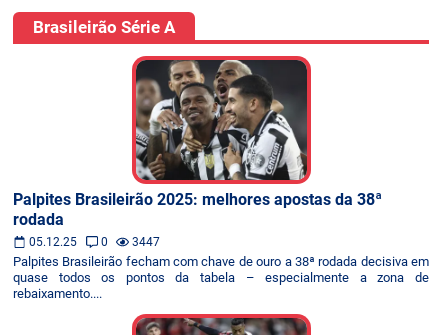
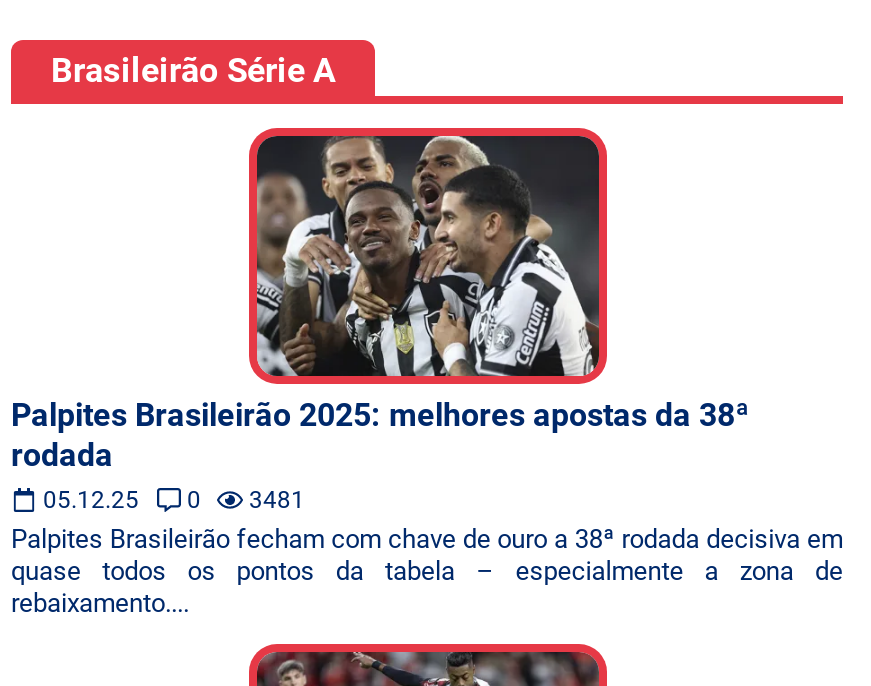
- 05.12.25 0 3447
+ 05.12.25 0 3481
